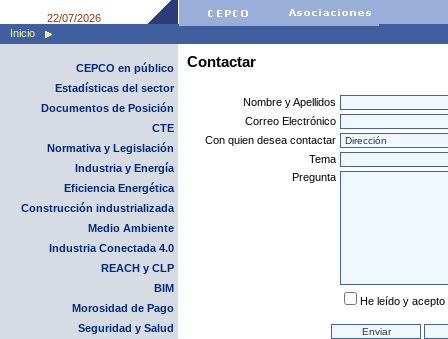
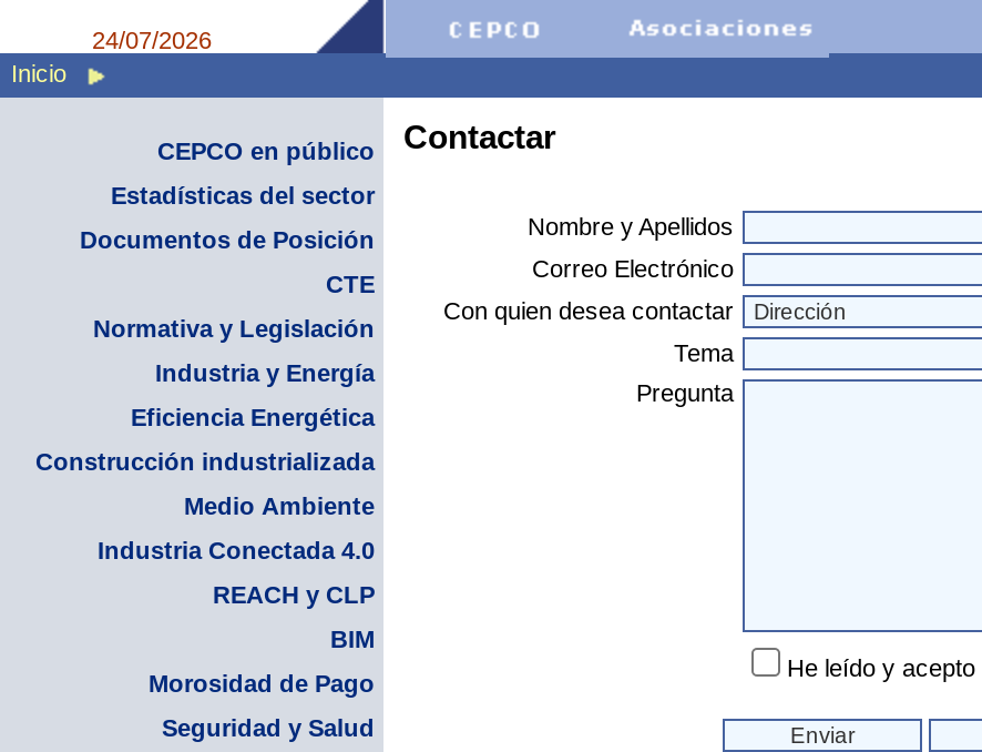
- 22/07/2026
+ 24/07/2026
